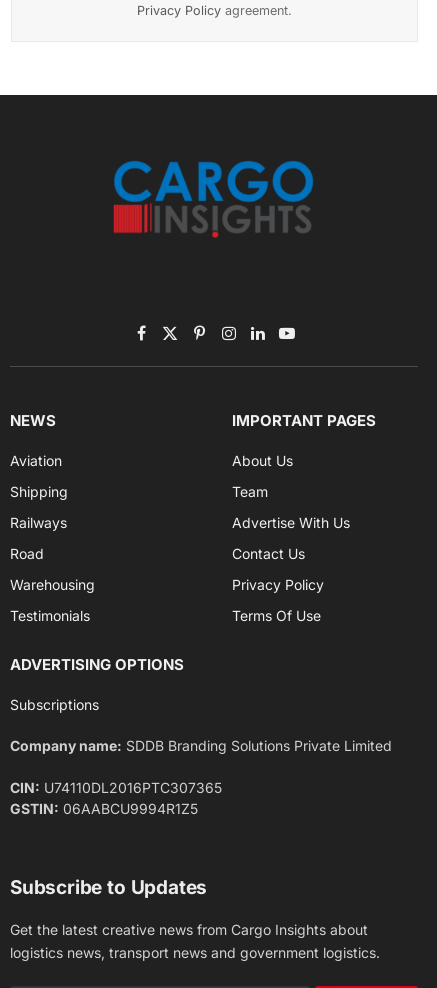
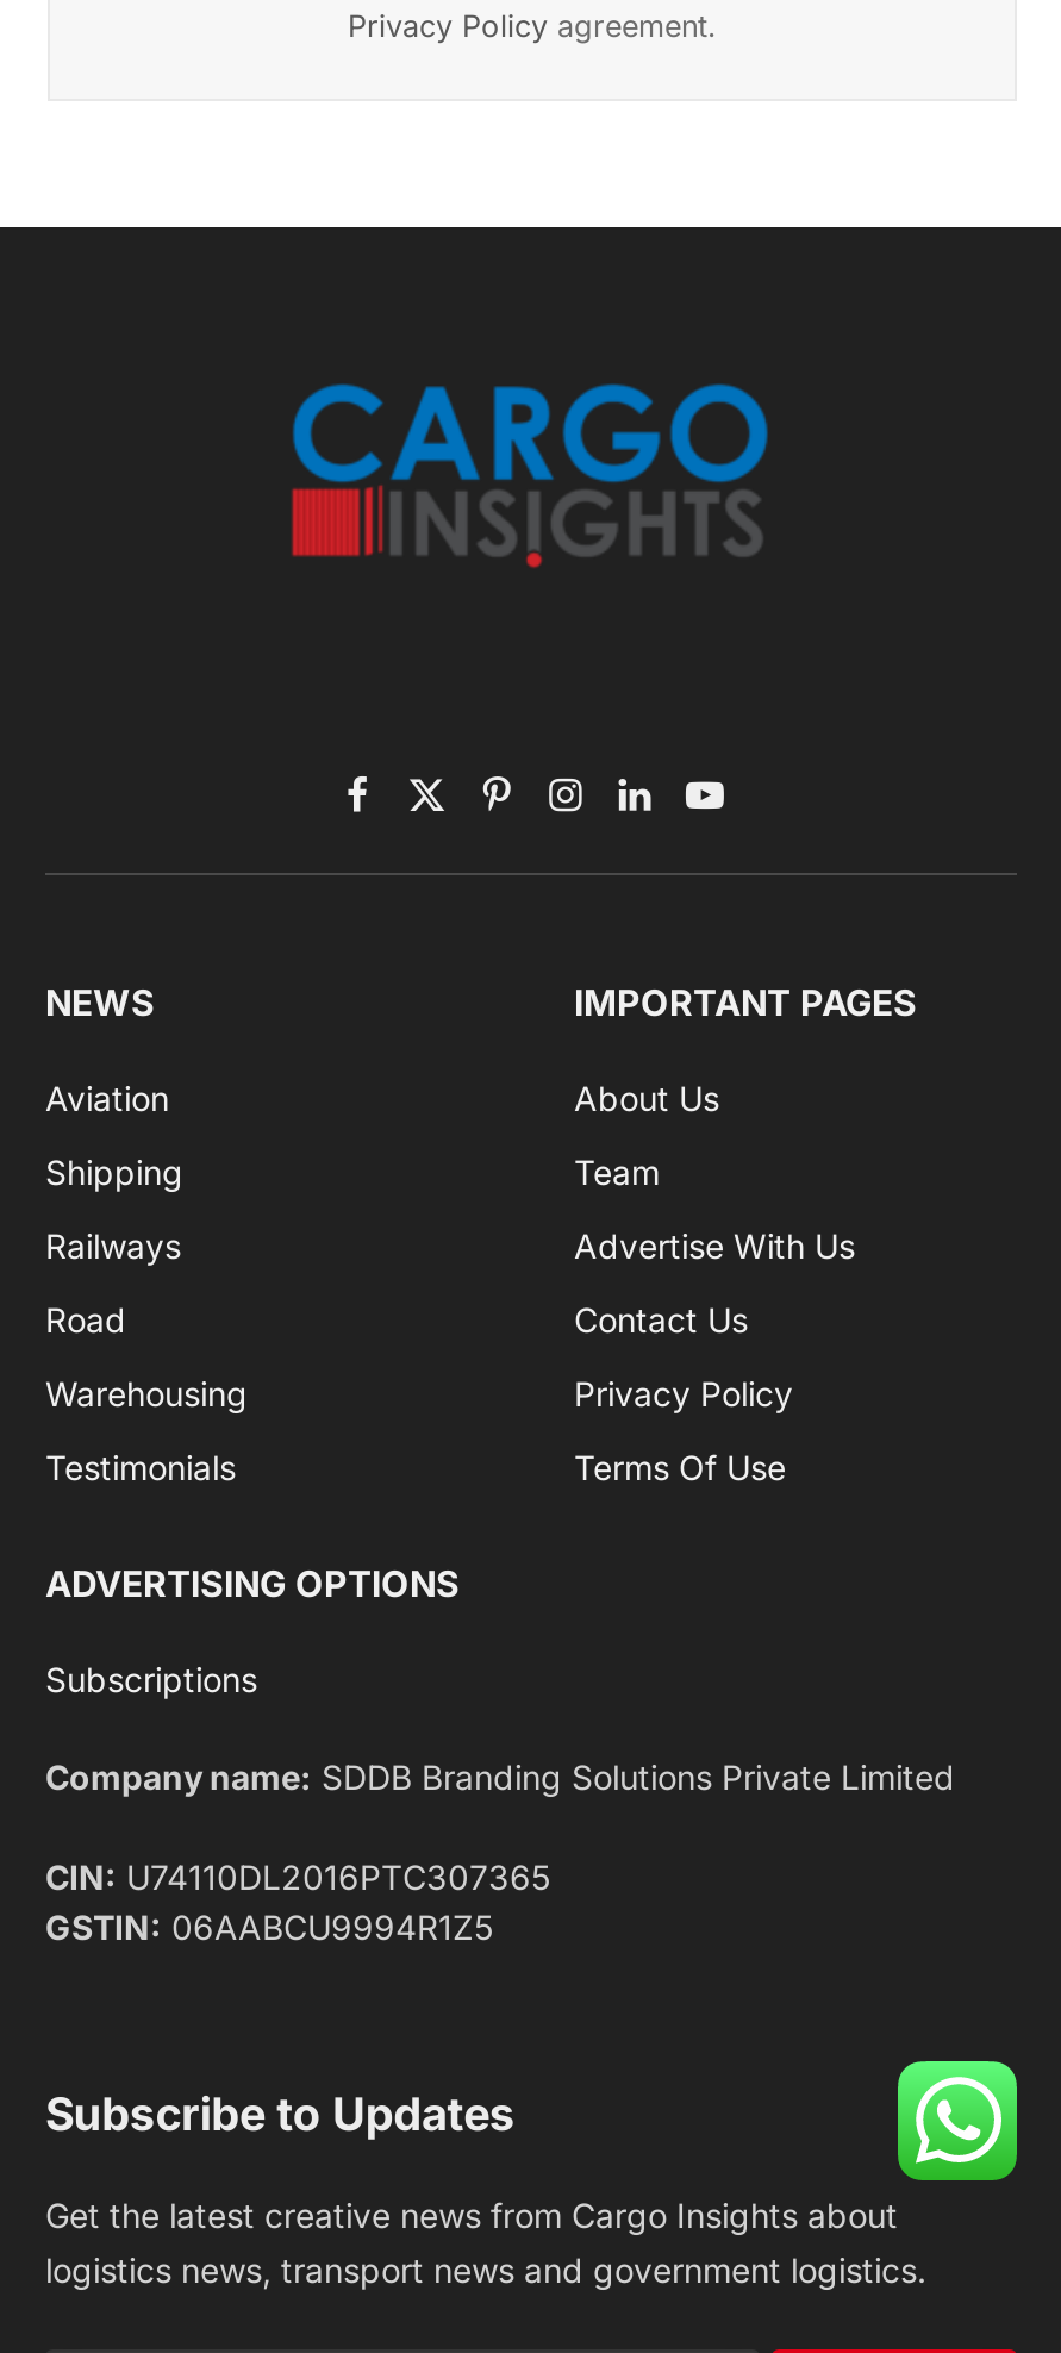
+ [image]
